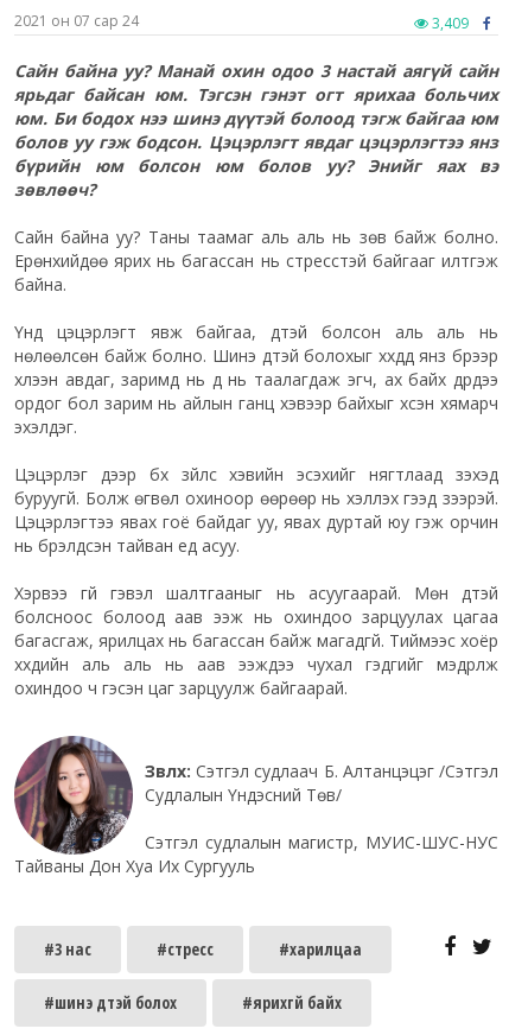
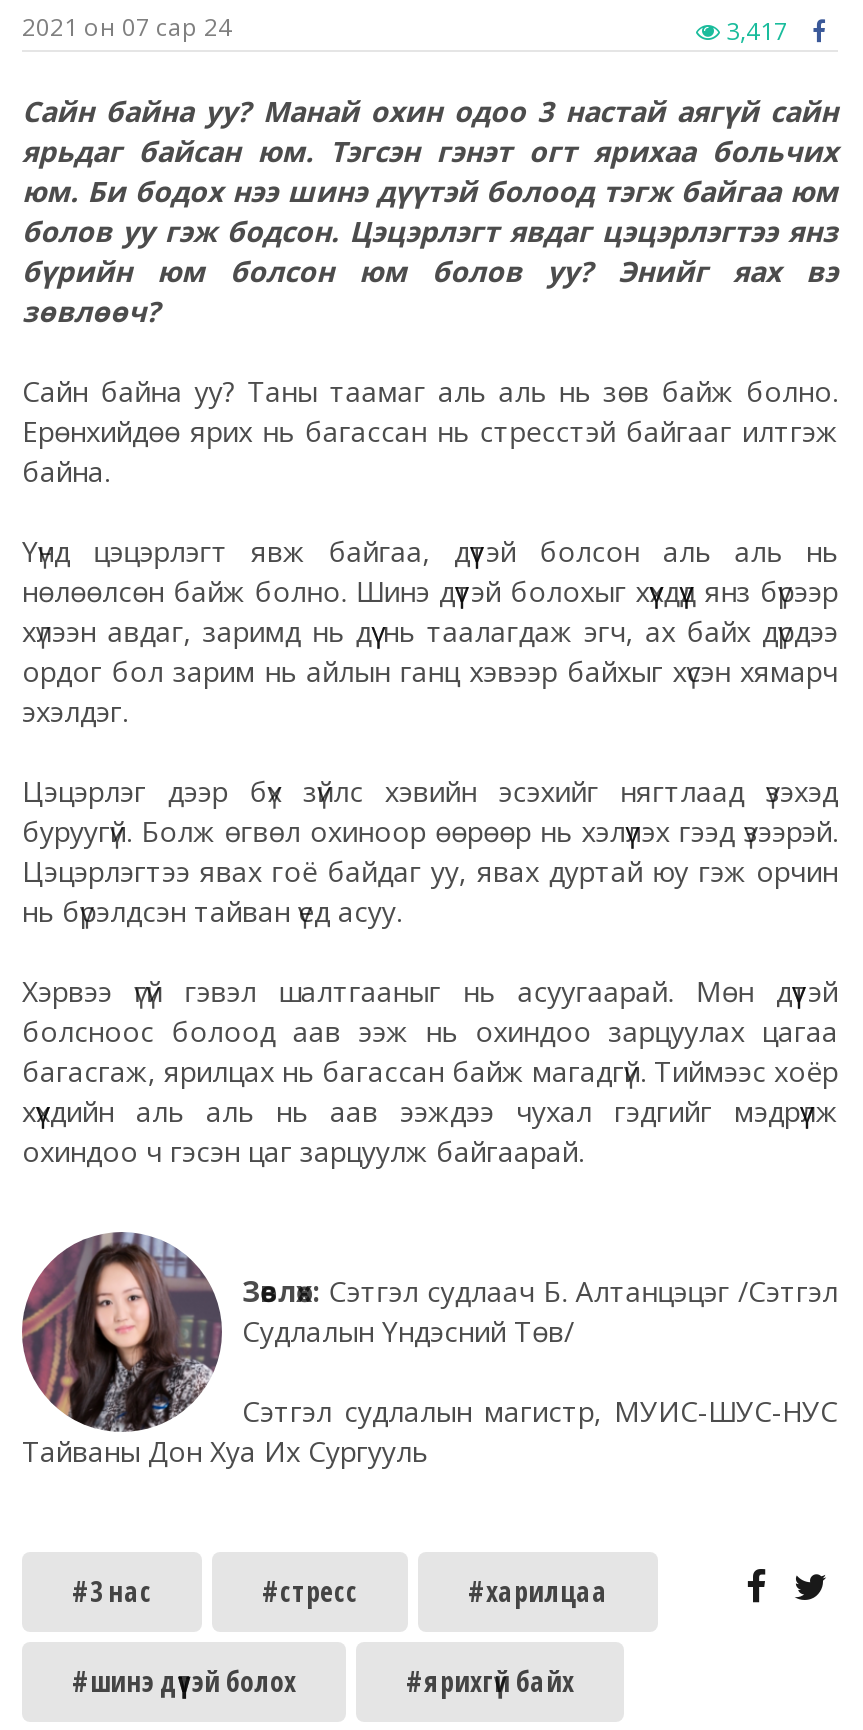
- 3,409
+ 3,417
